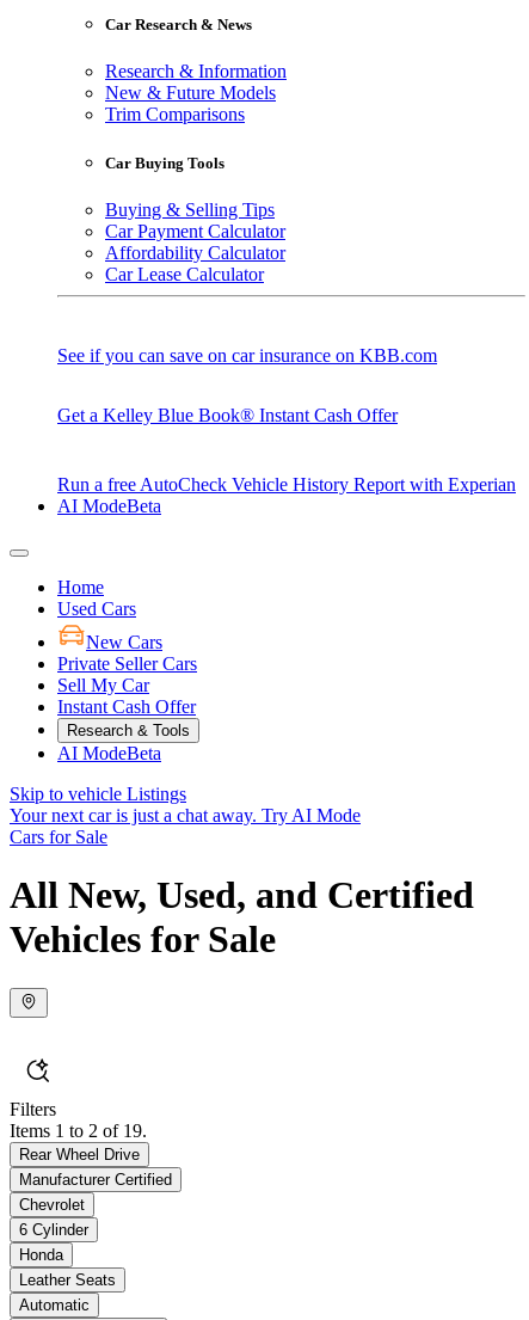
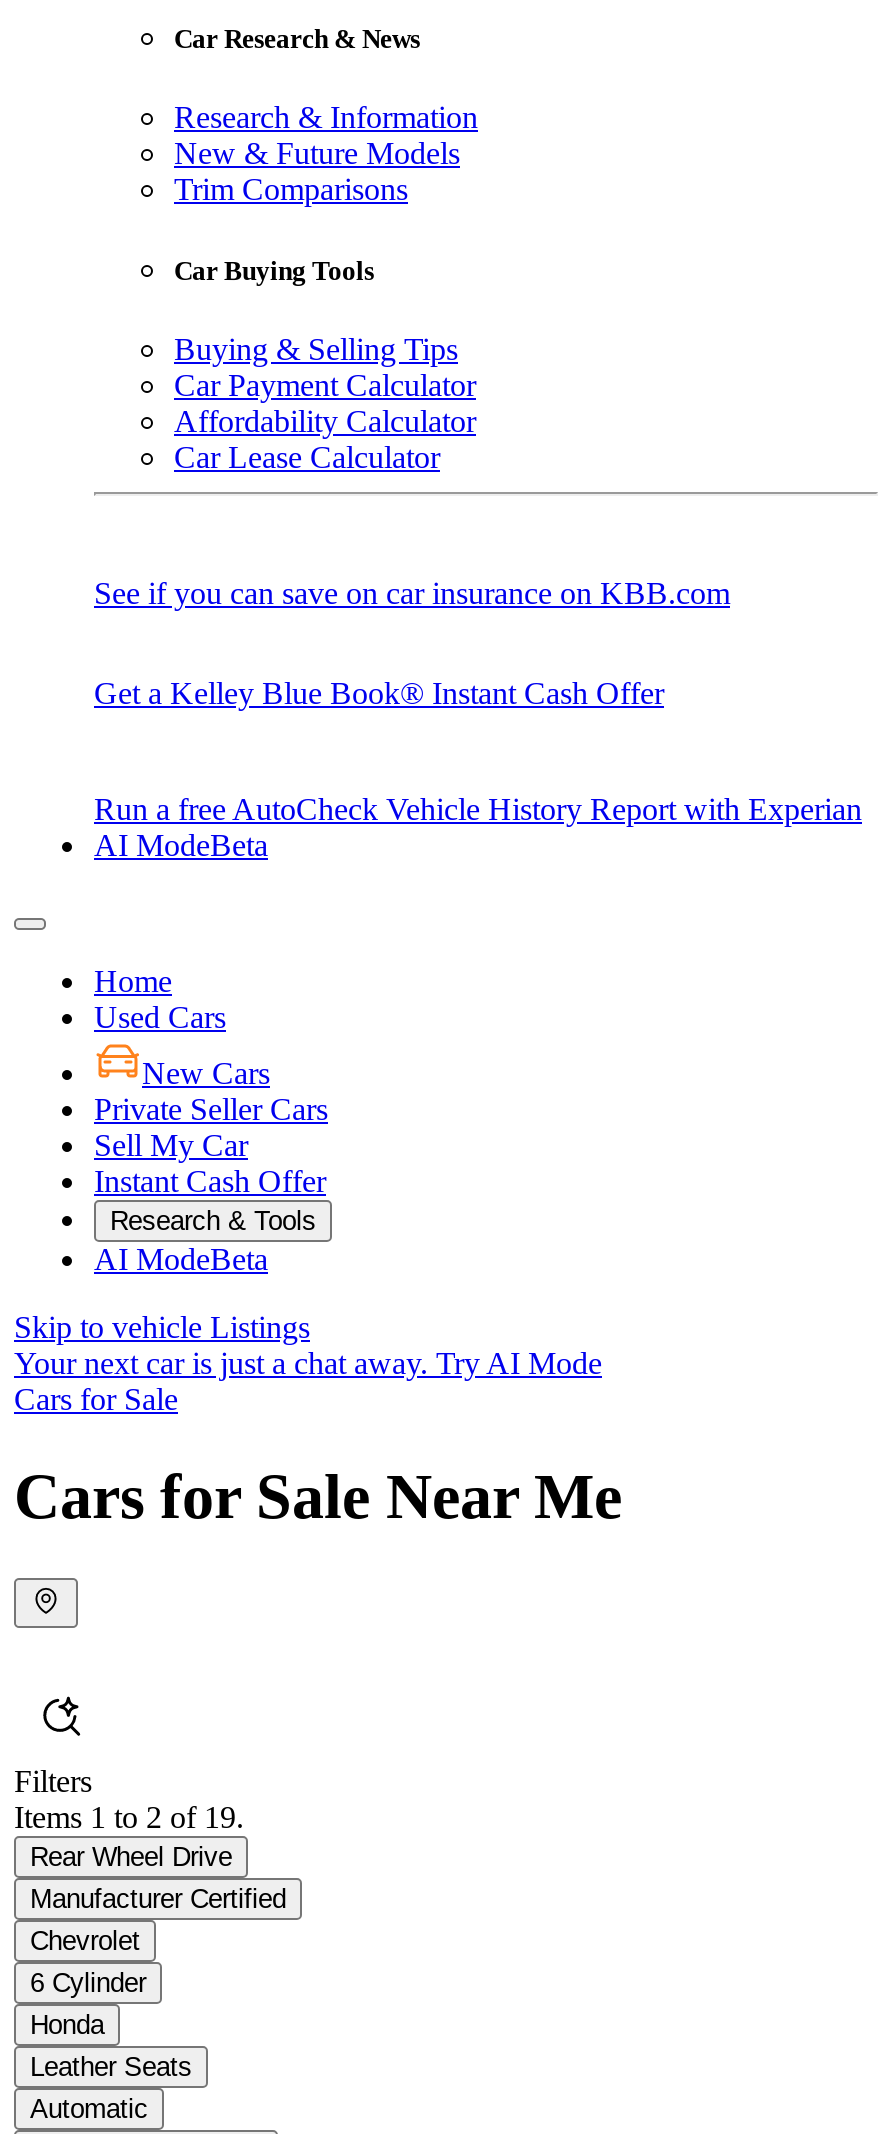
- All New, Used, and Certified
- Vehicles for Sale
+ Cars for Sale Near Me
